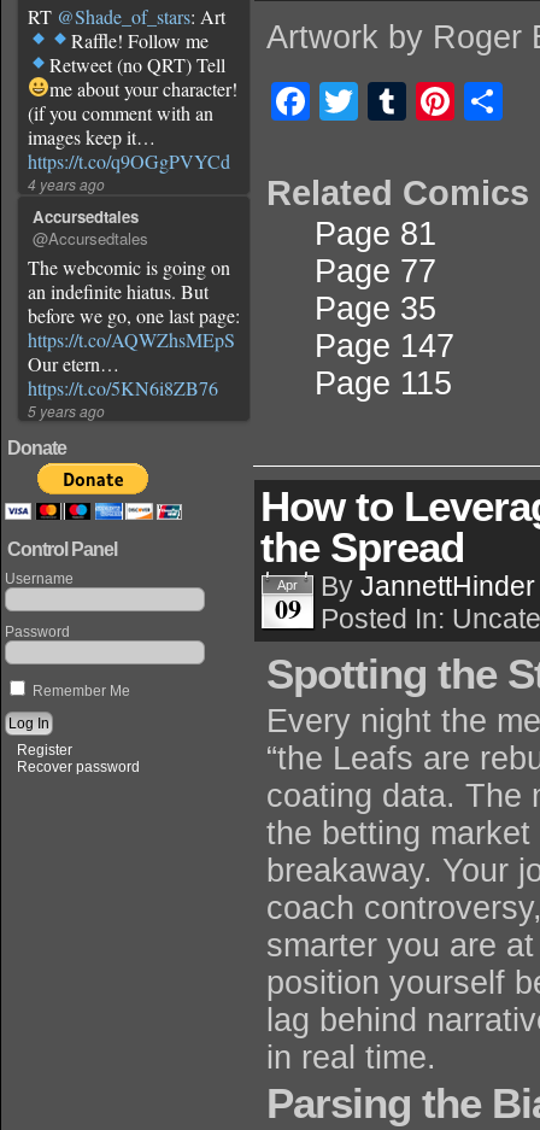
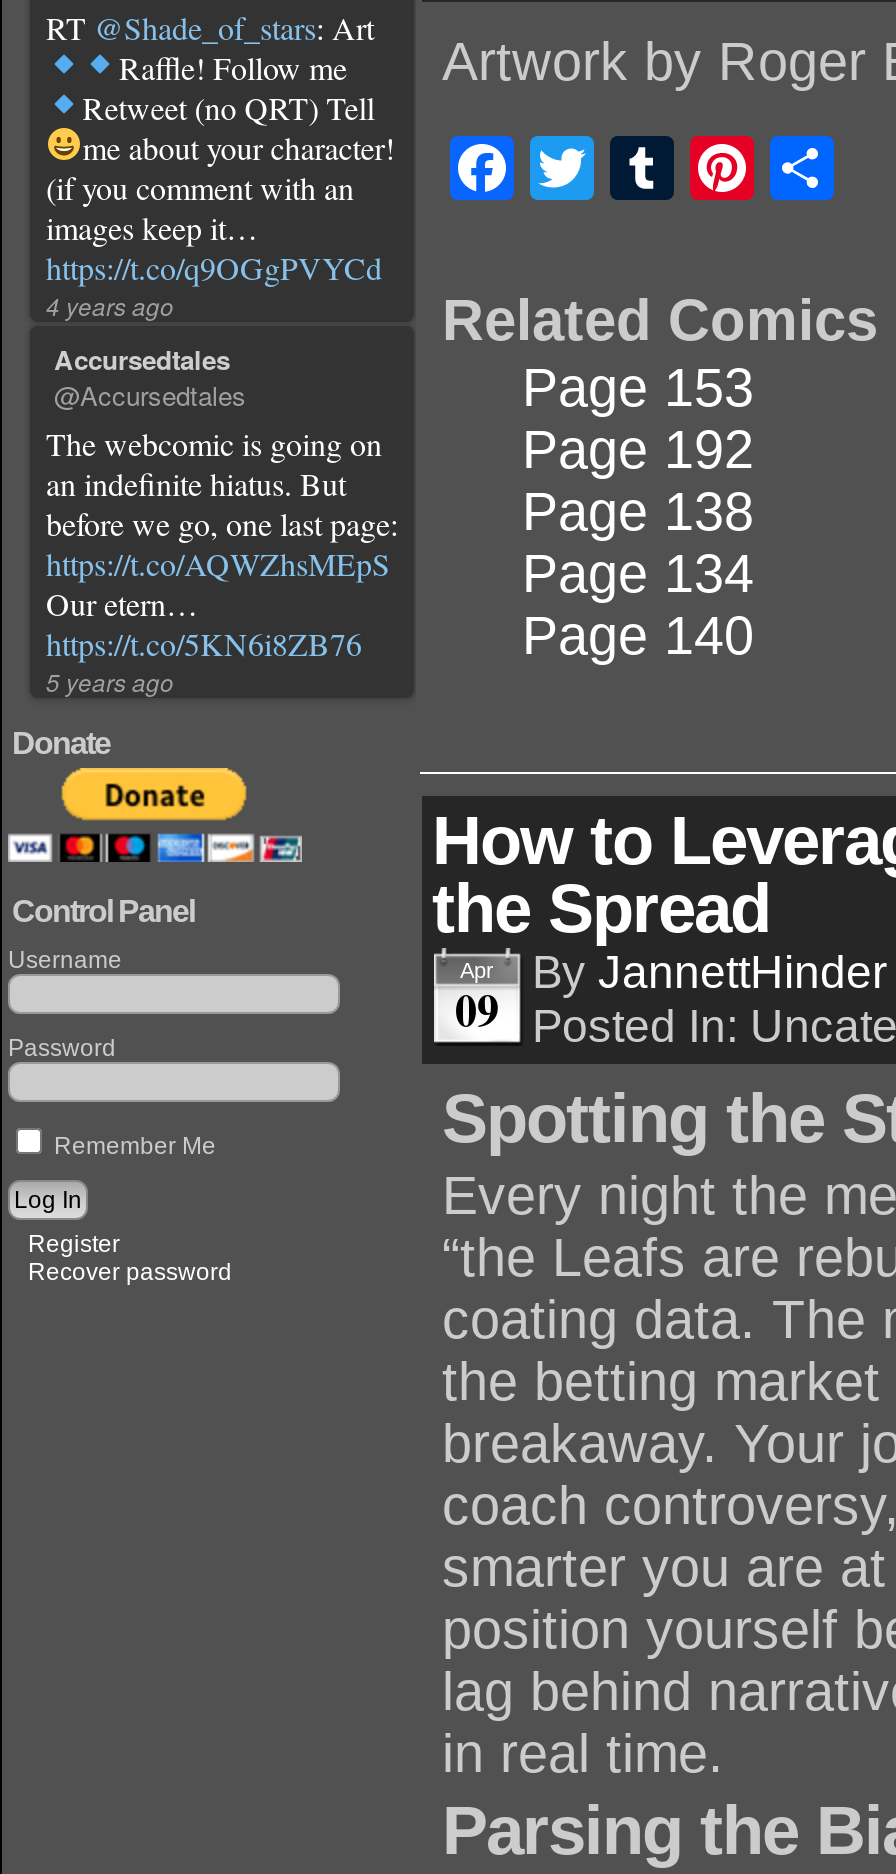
- Page 81
+ Page 153

- Page 77
+ Page 192

- Page 35
+ Page 138

- Page 147
+ Page 134

- Page 115
+ Page 140
